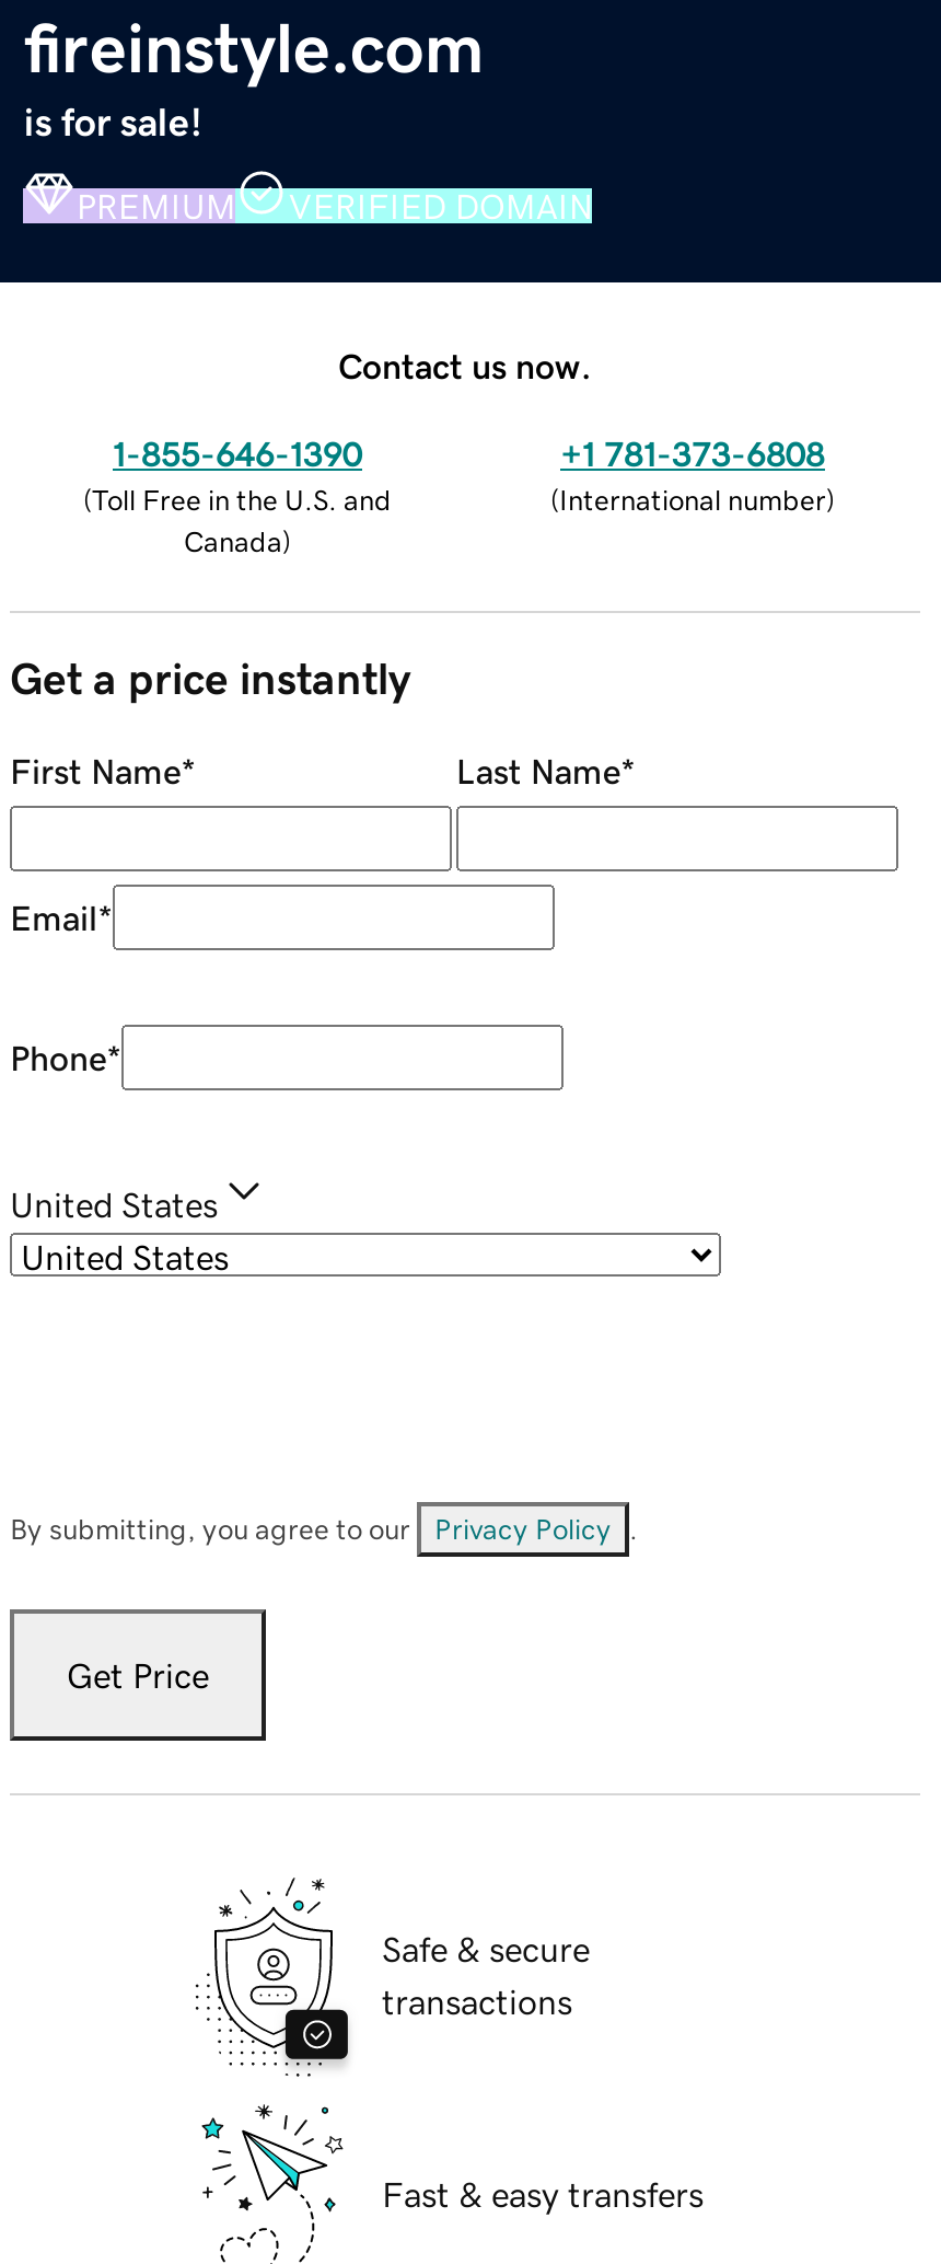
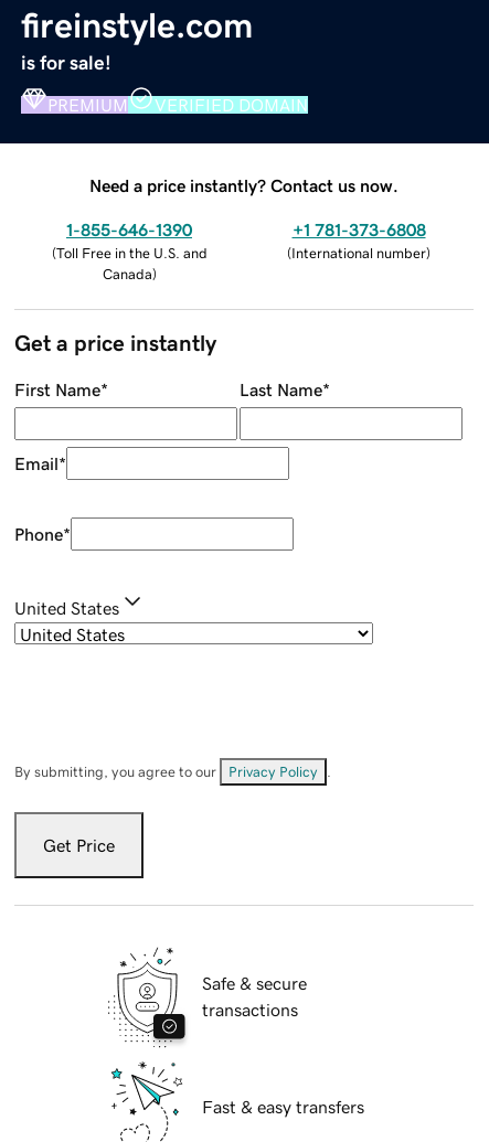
- Contact us now.
+ Need a price instantly? Contact us now.
